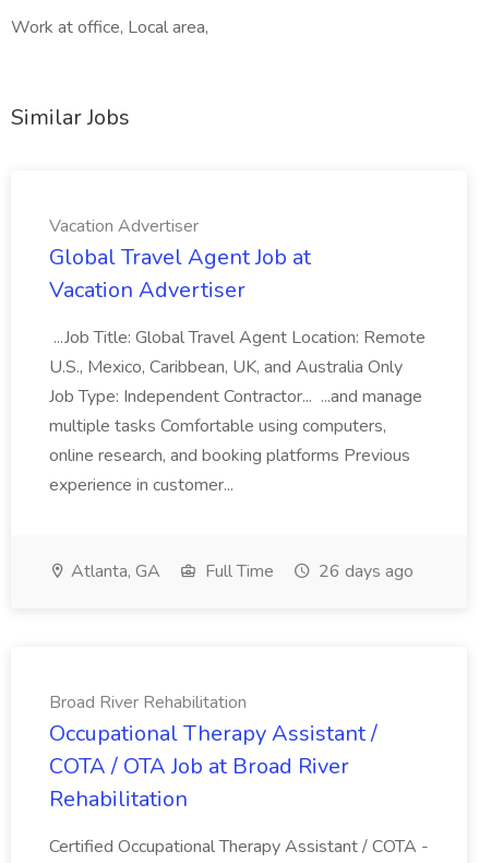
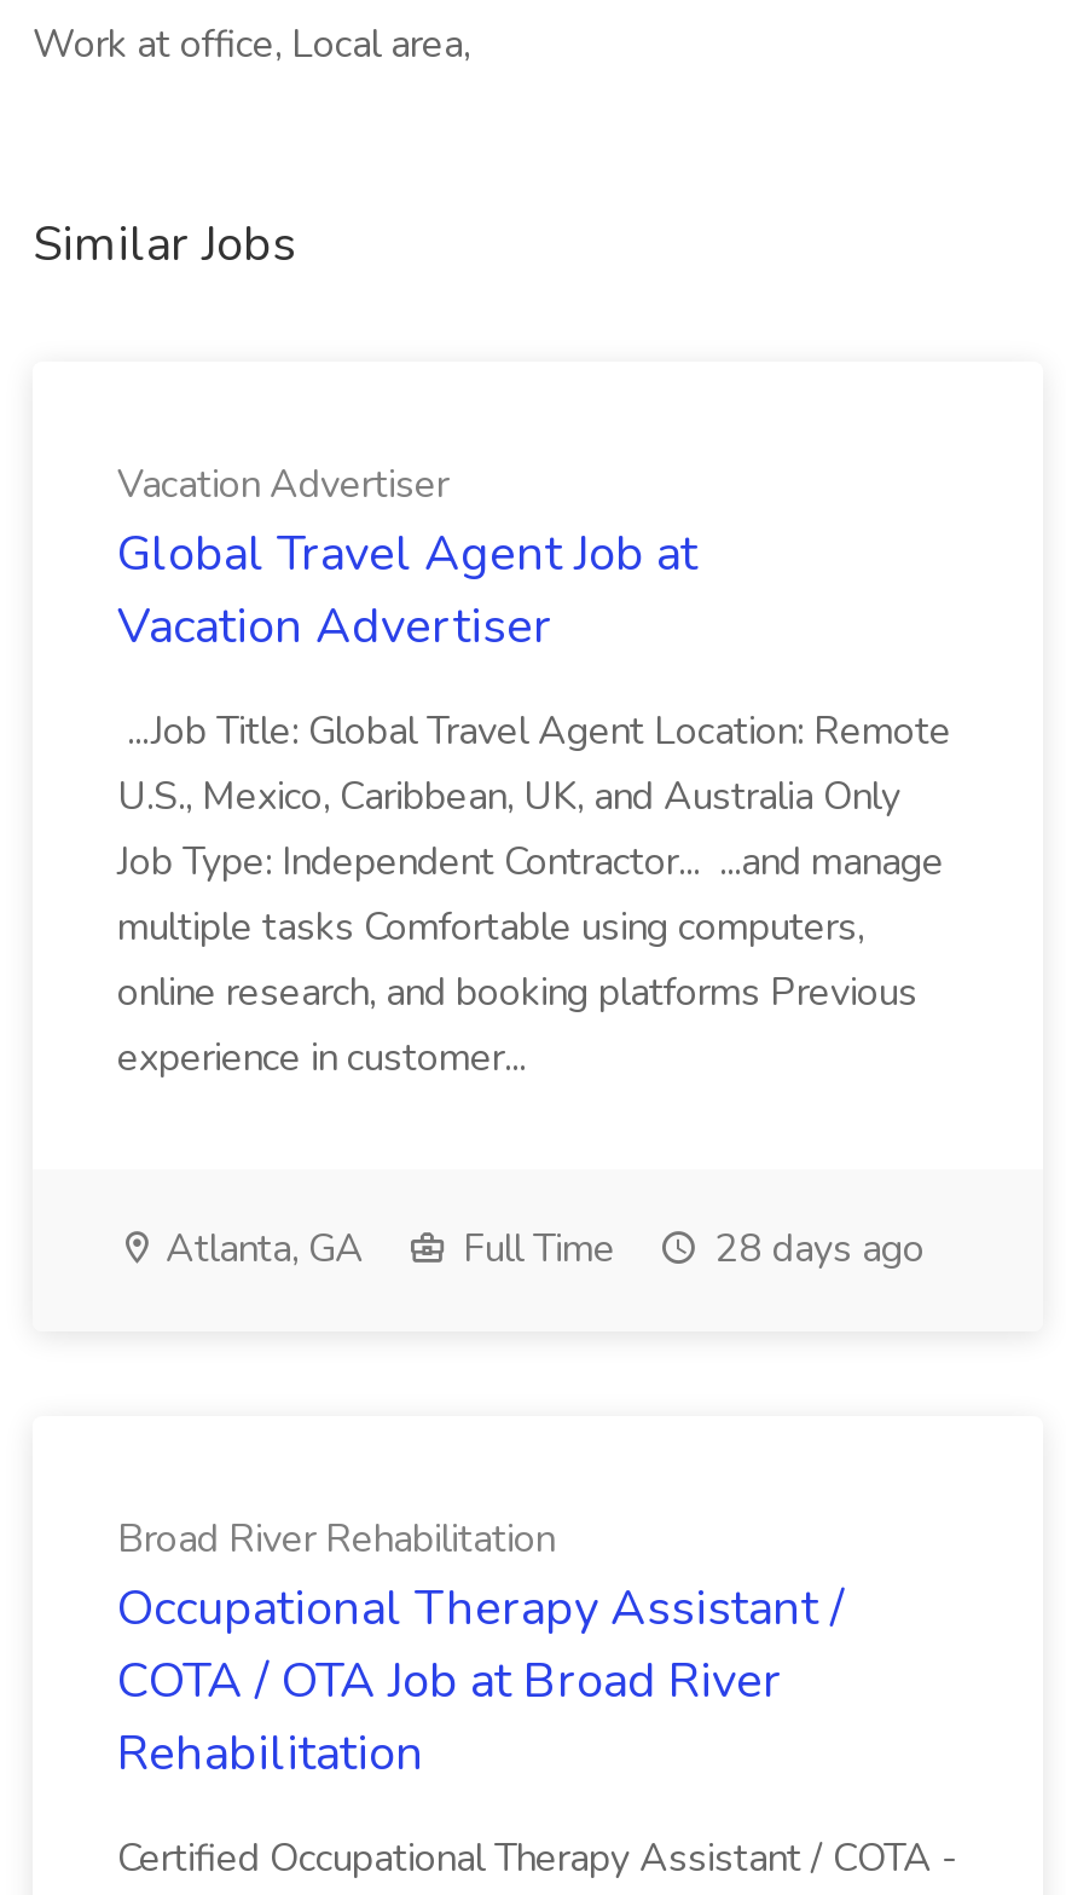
- Atlanta, GA Full Time 26 days ago
+ Atlanta, GA Full Time 28 days ago
